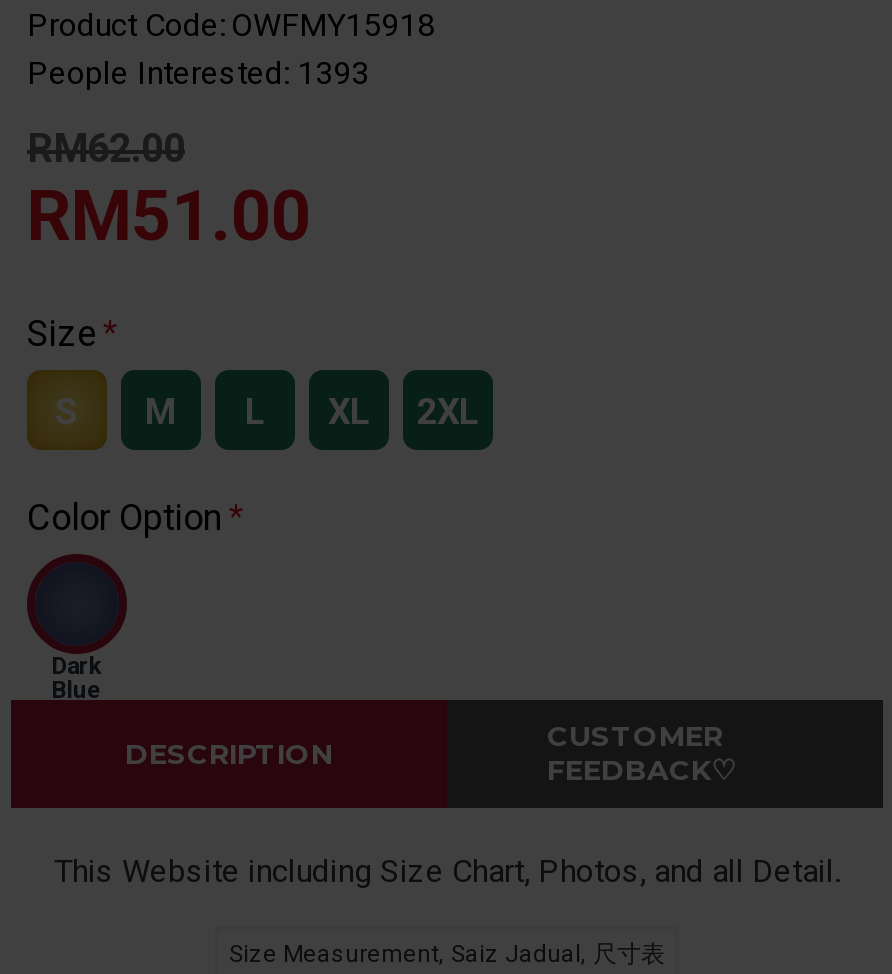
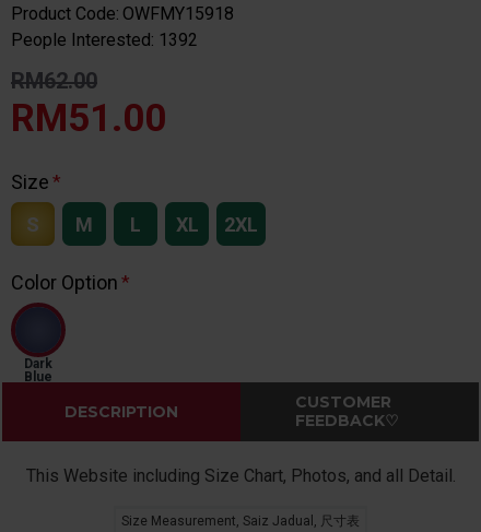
- People Interested: 1393
+ People Interested: 1392
